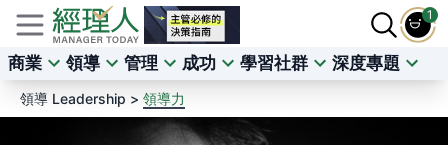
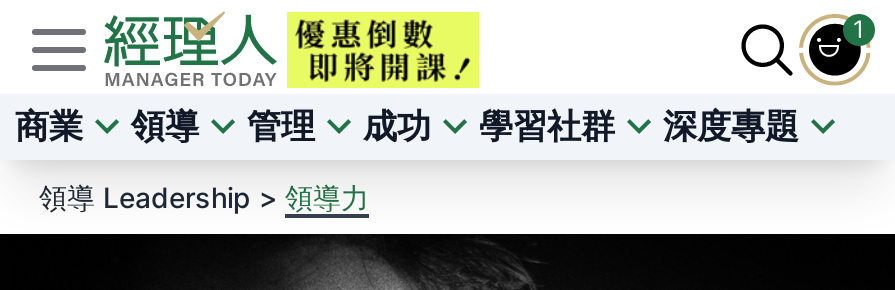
- [image]
+ [image]
